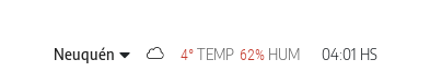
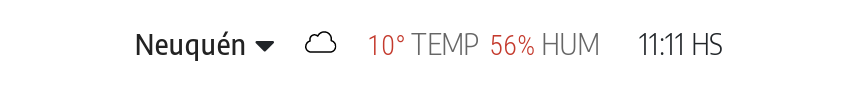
- 4° TEMP 62% HUM
+ 10° TEMP 56% HUM

- 04:01 HS
+ 11:11 HS
